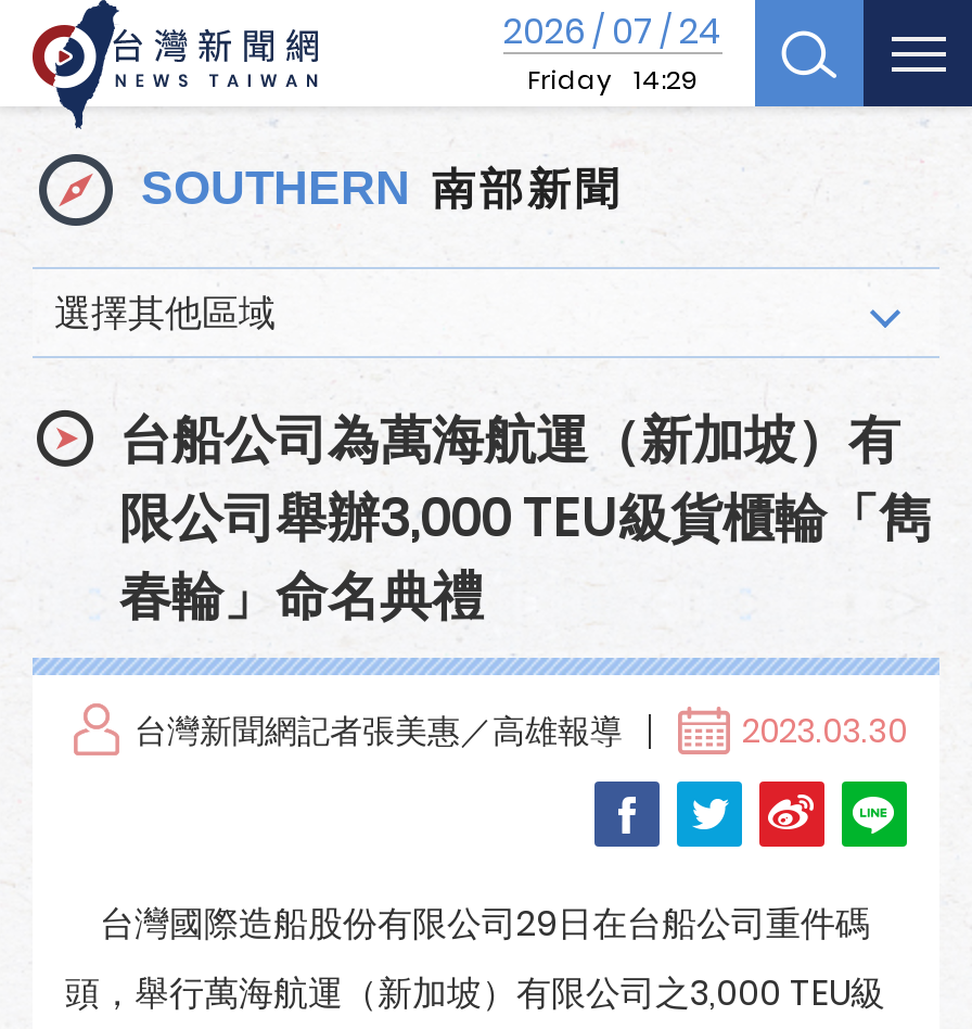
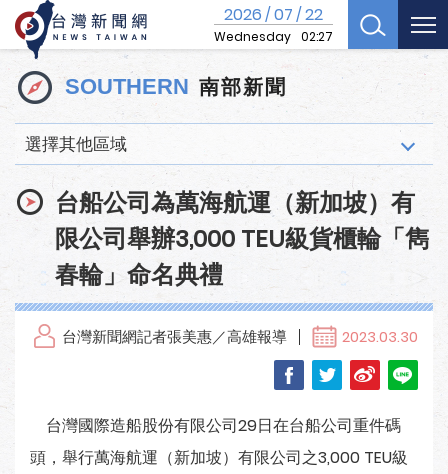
- 2026 / 07 / 24
- Friday 14:29
+ 2026 / 07 / 22
+ Wednesday 02:27
